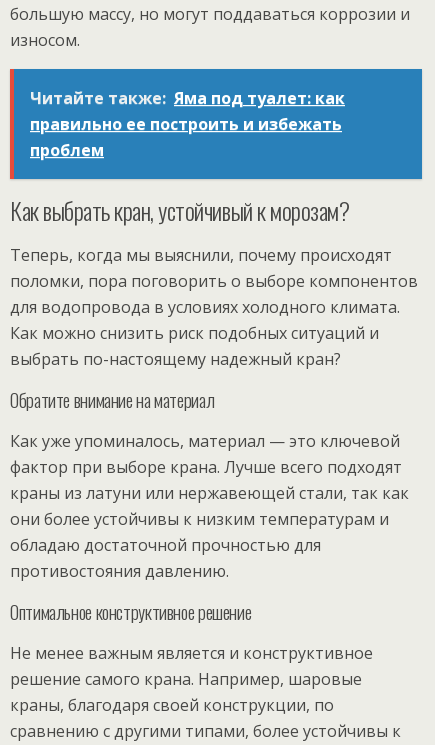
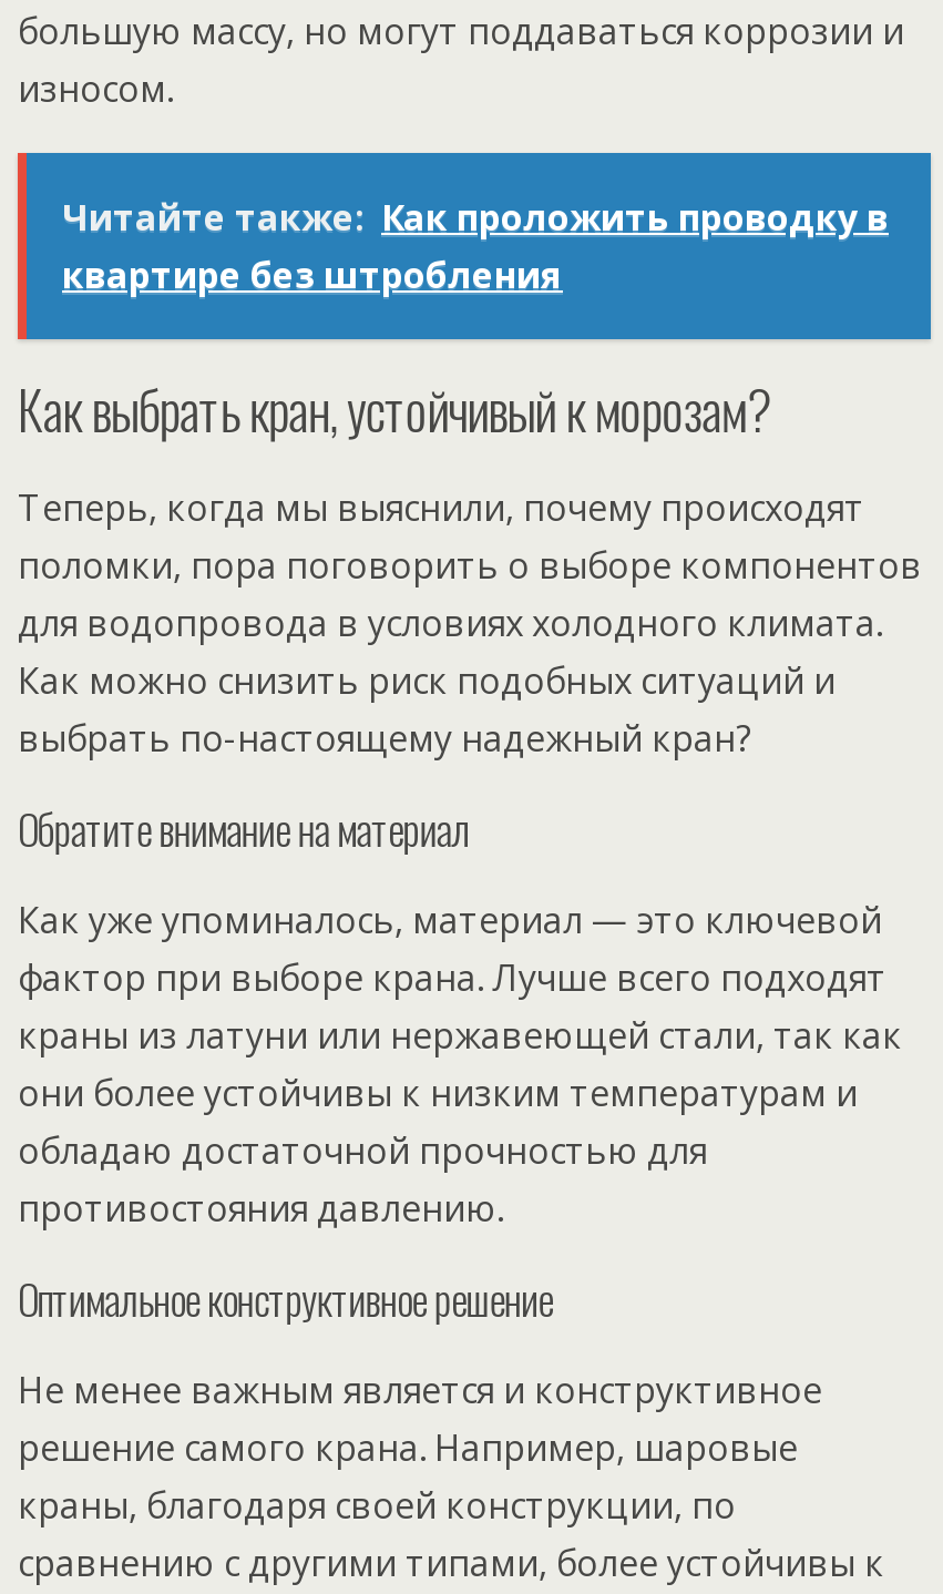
- Читайте также: Яма под туалет: как
- правильно ее построить и избежать
- проблем
+ Читайте также: Как проложить проводку в
+ квартире без штробления
